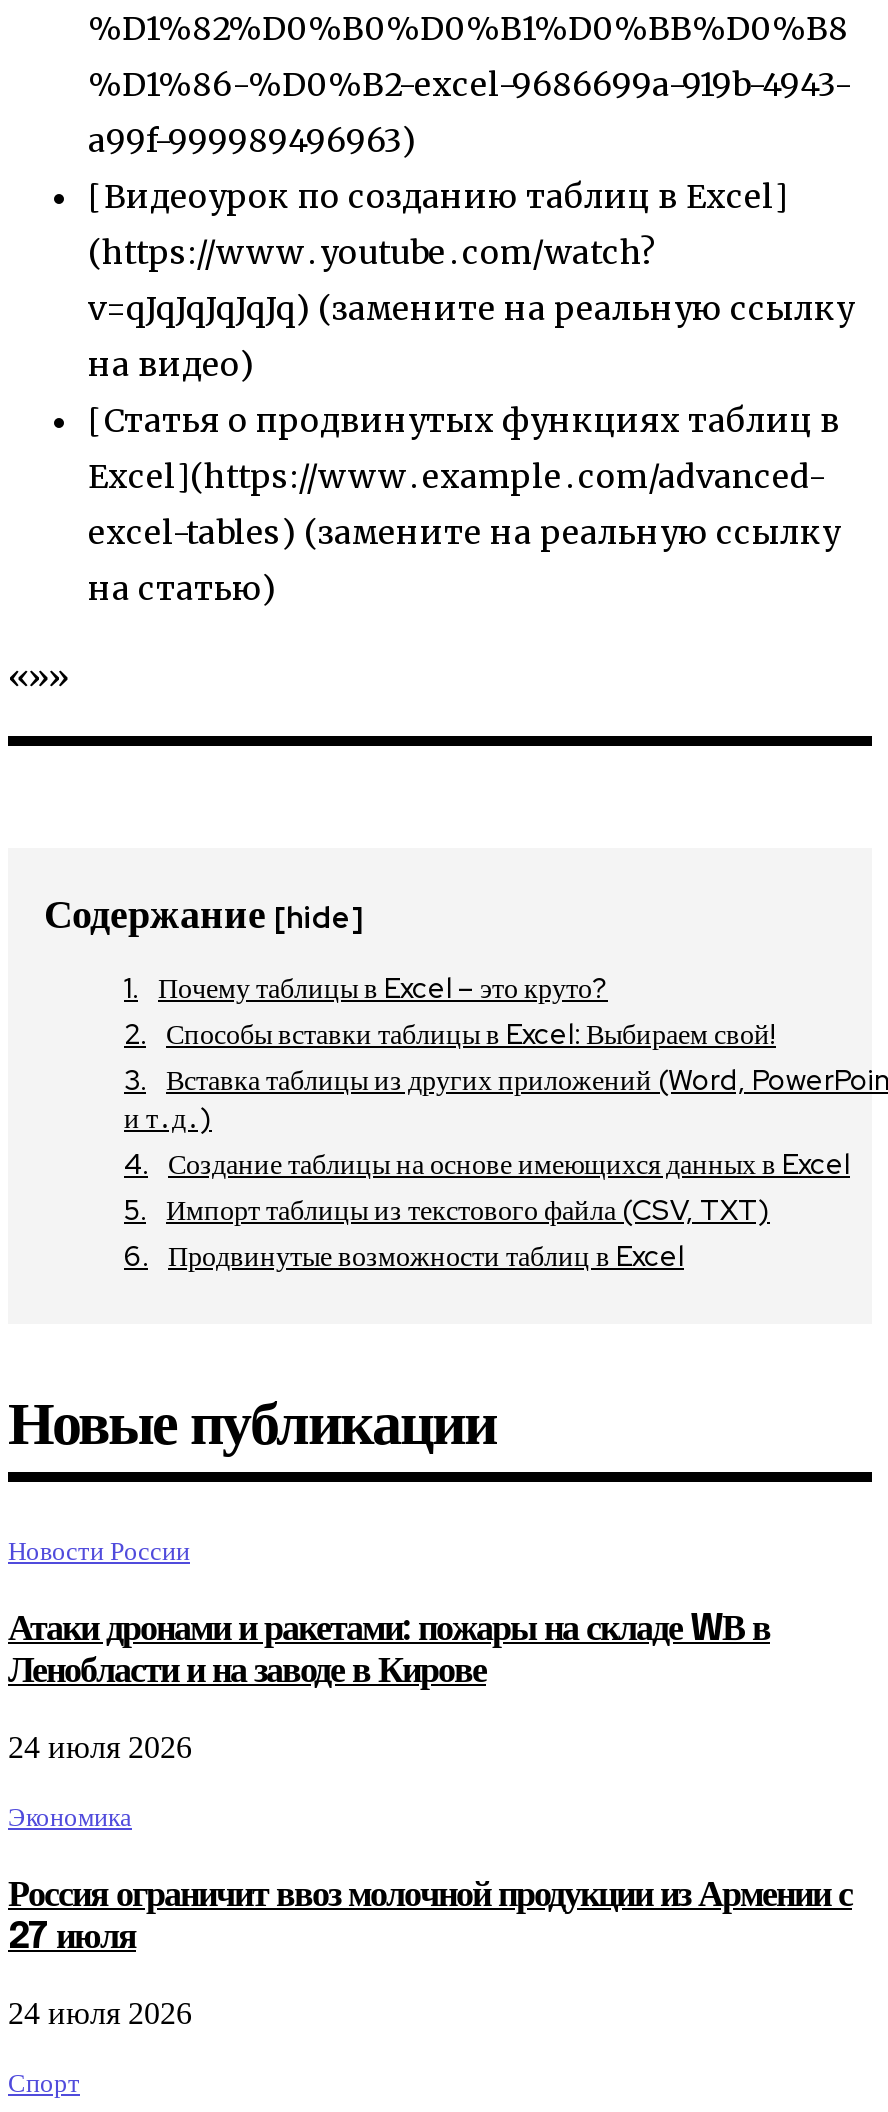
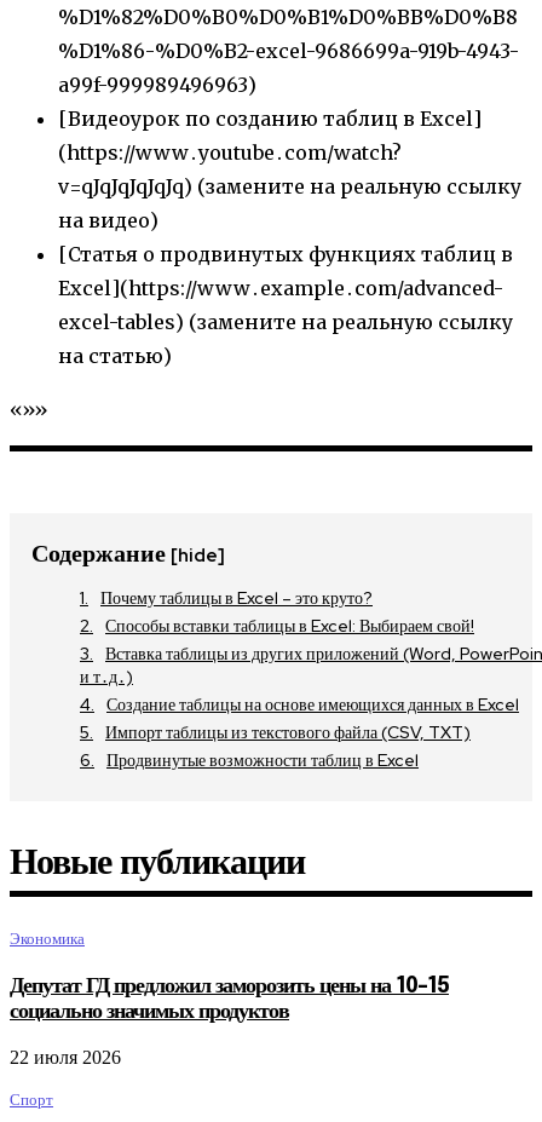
- Новости России
- Атаки дронами и ракетами: пожары на складе WВ в
- Ленобласти и на заводе в Кирове
- 24 июля 2026

- Россия ограничит ввоз молочной продукции из Армении с
- 27 июля
+ Депутат ГД предложил заморозить цены на 10-15
+ социально значимых продуктов

- 24 июля 2026
+ 22 июля 2026
